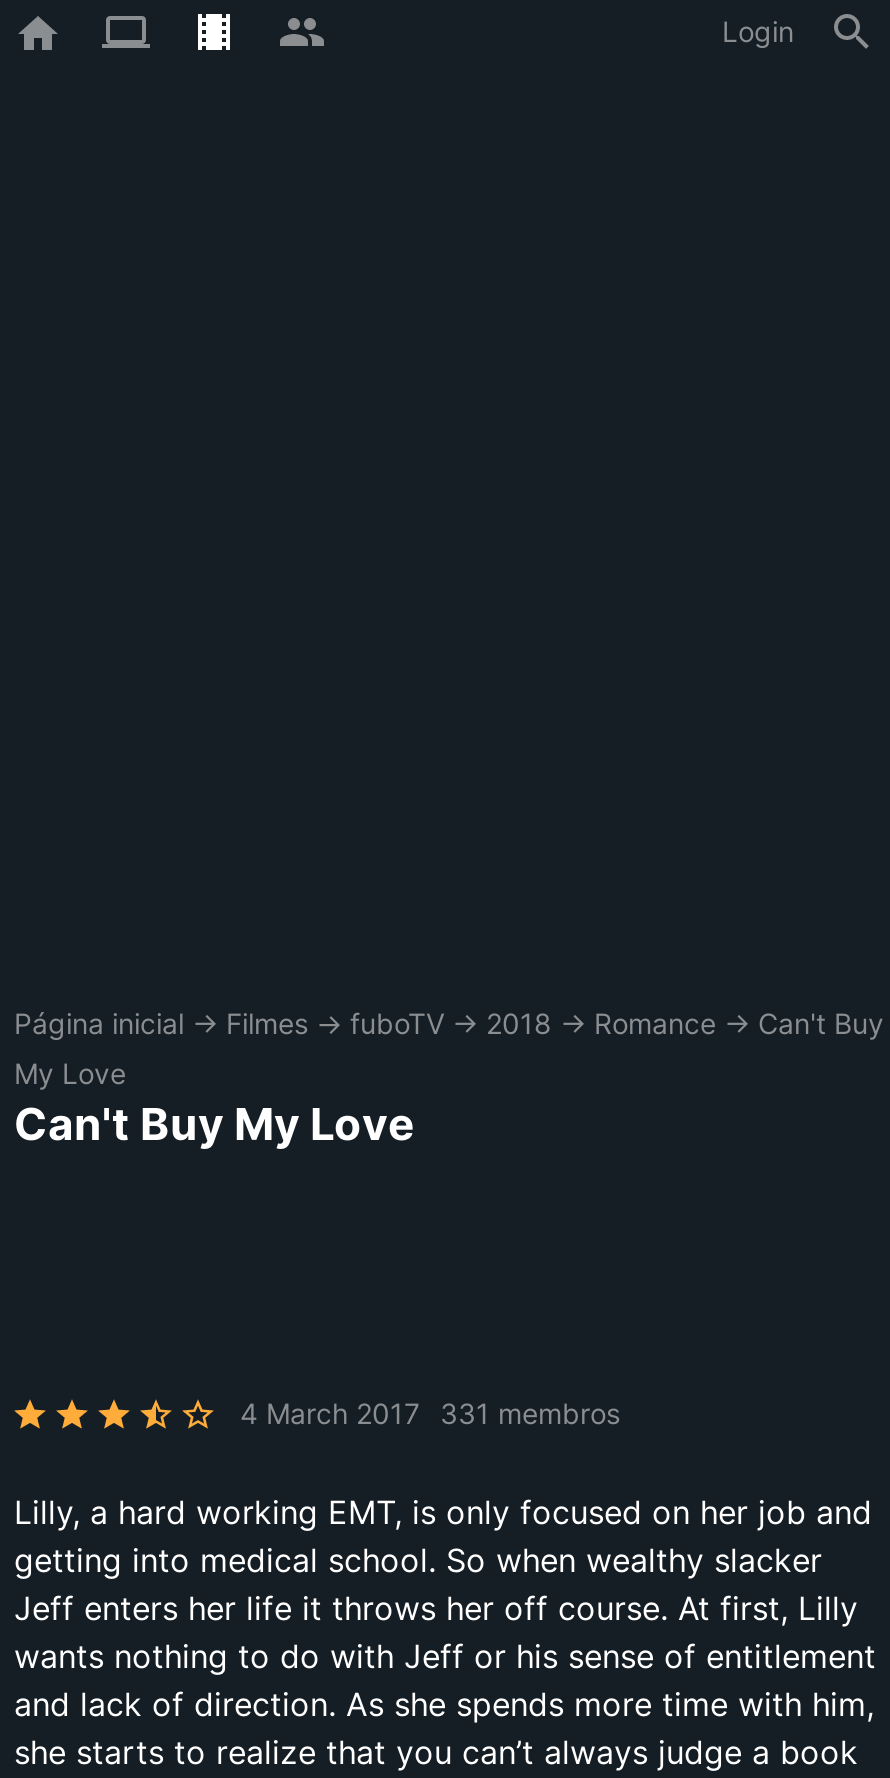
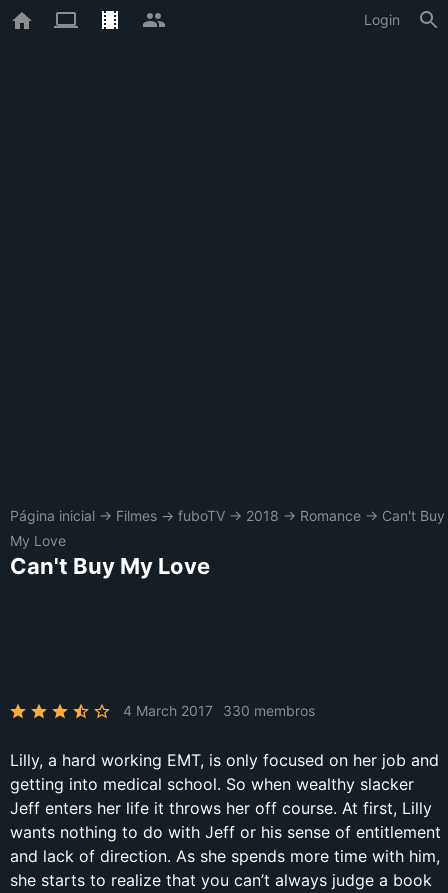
- 4 March 2017 331 membros
+ 4 March 2017 330 membros
